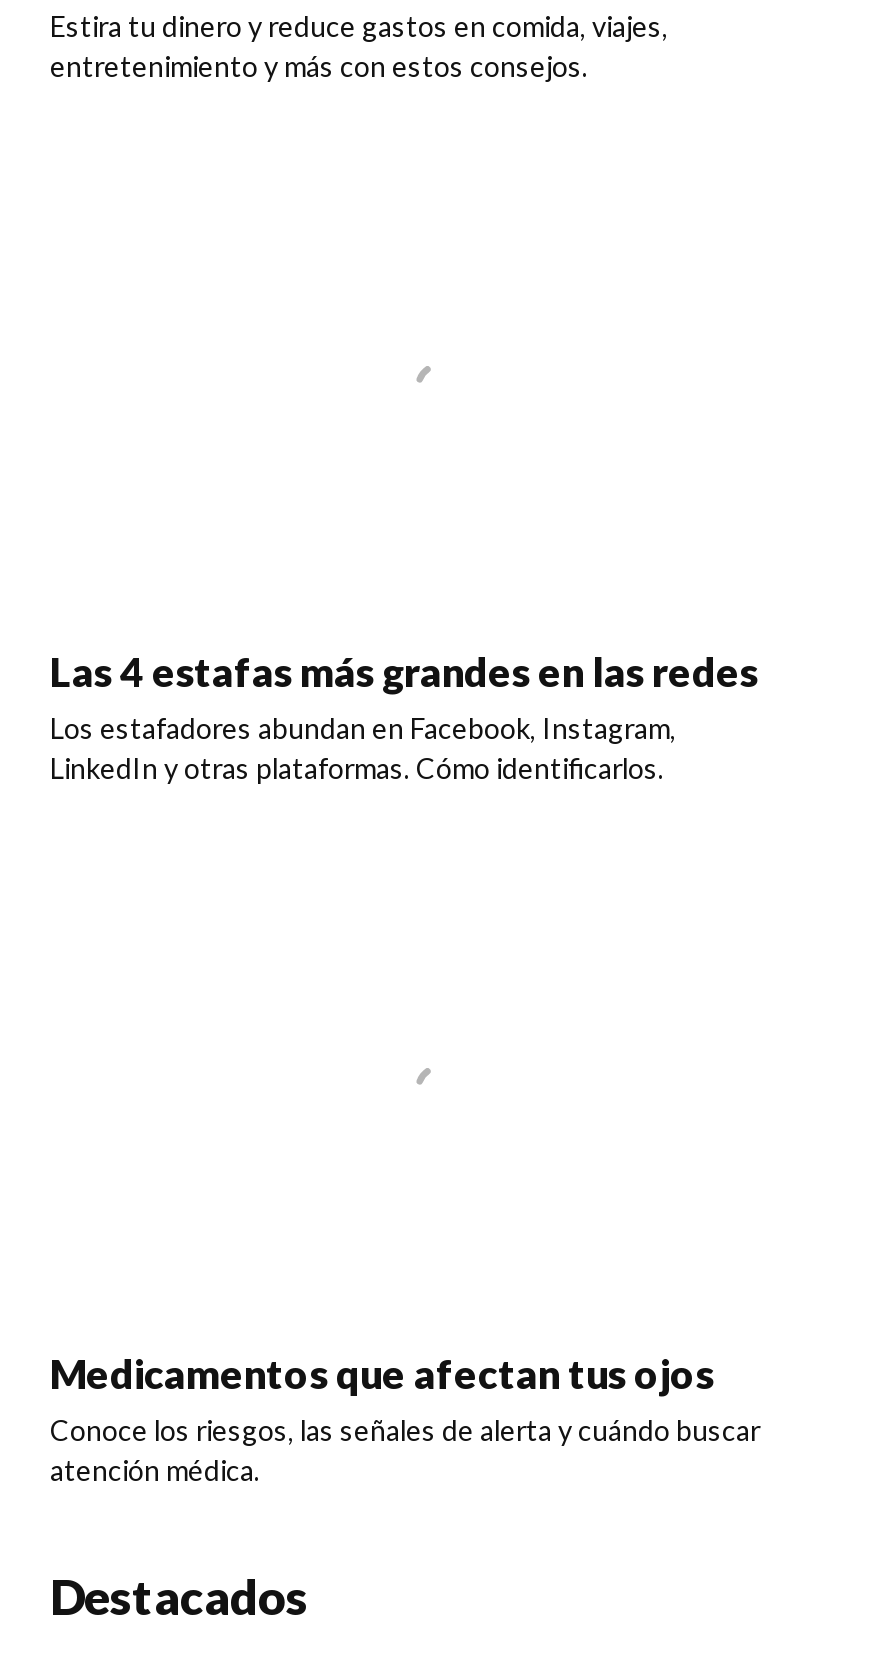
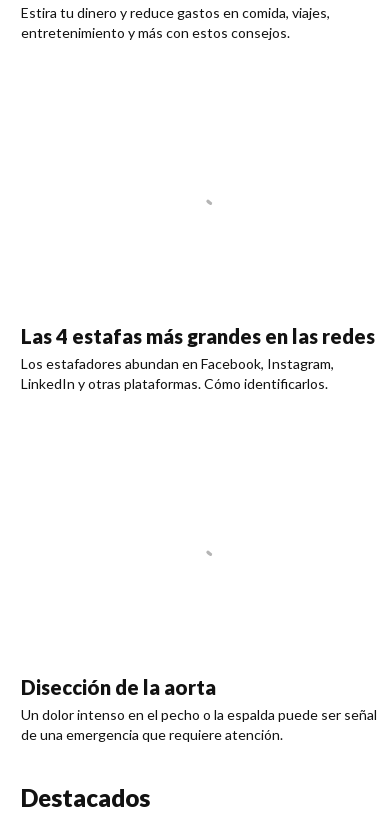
- Medicamentos que afectan tus ojos
- Conoce los riesgos, las señales de alerta y cuándo buscar
- atención médica.
+ Disección de la aorta
+ Un dolor intenso en el pecho o la espalda puede ser señal
+ de una emergencia que requiere atención.
